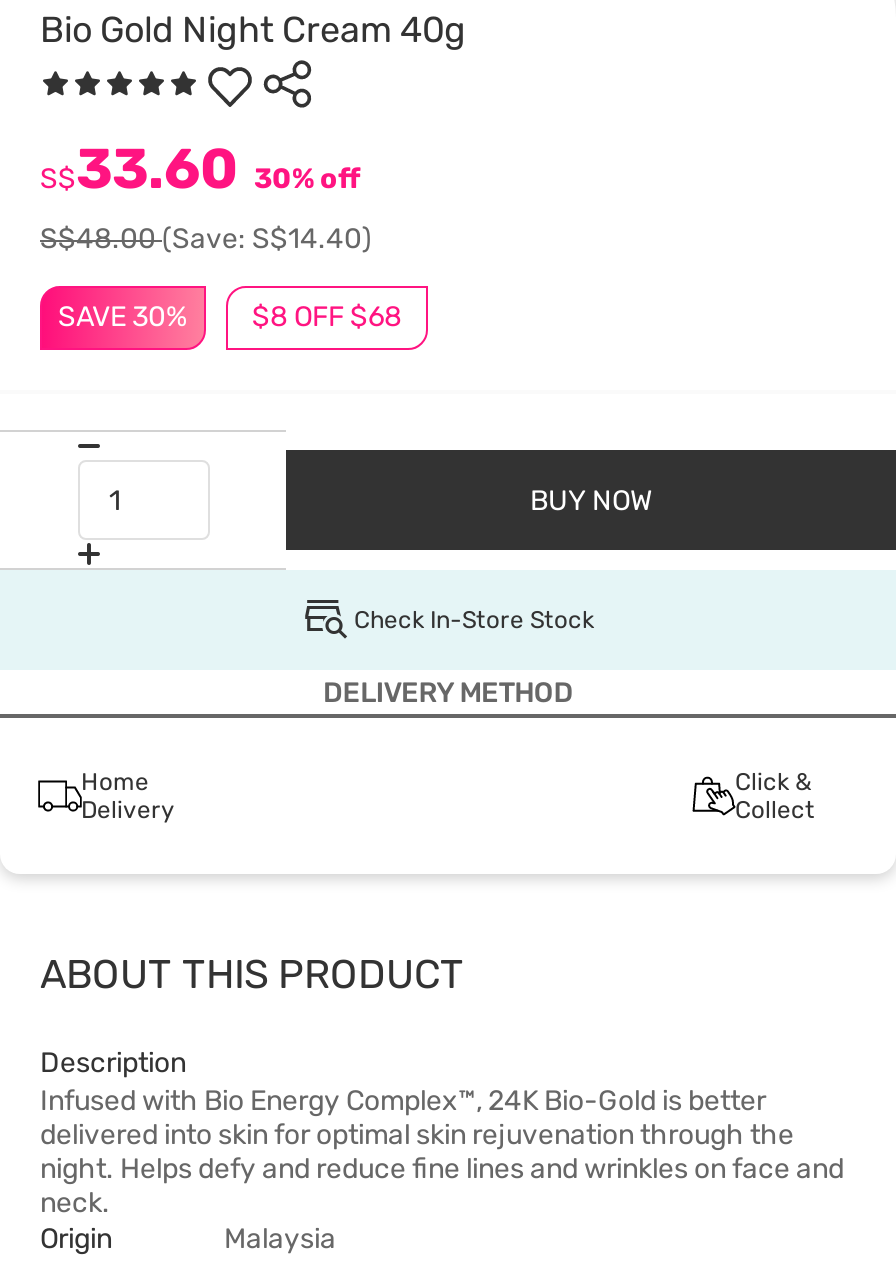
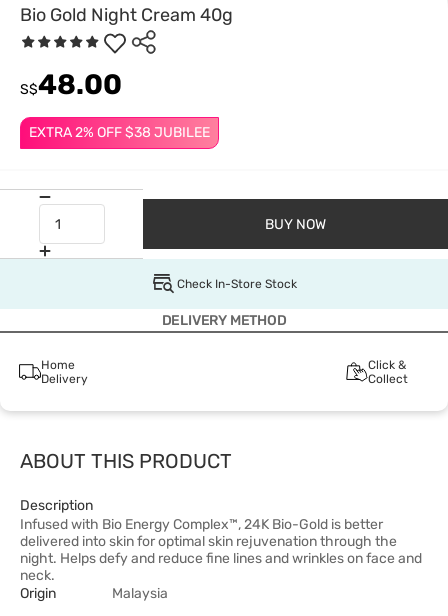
- S$33.60 30% off
- S$48.00(Save: S$14.40)
+ S$48.00

- SAVE 30%
- $8 OFF $68
+ EXTRA 2% OFF $38 JUBILEE
